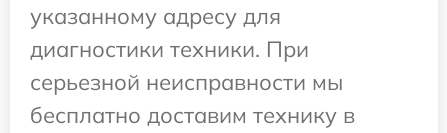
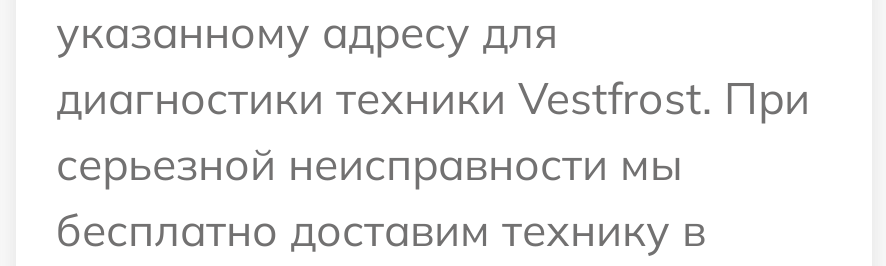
- диагностики техники. При
+ диагностики техники Vestfrost. При
